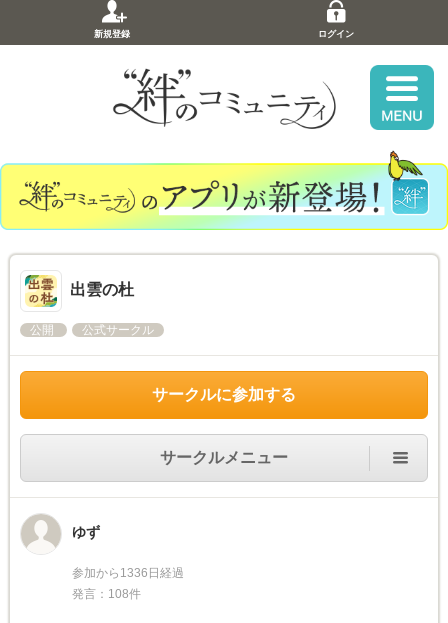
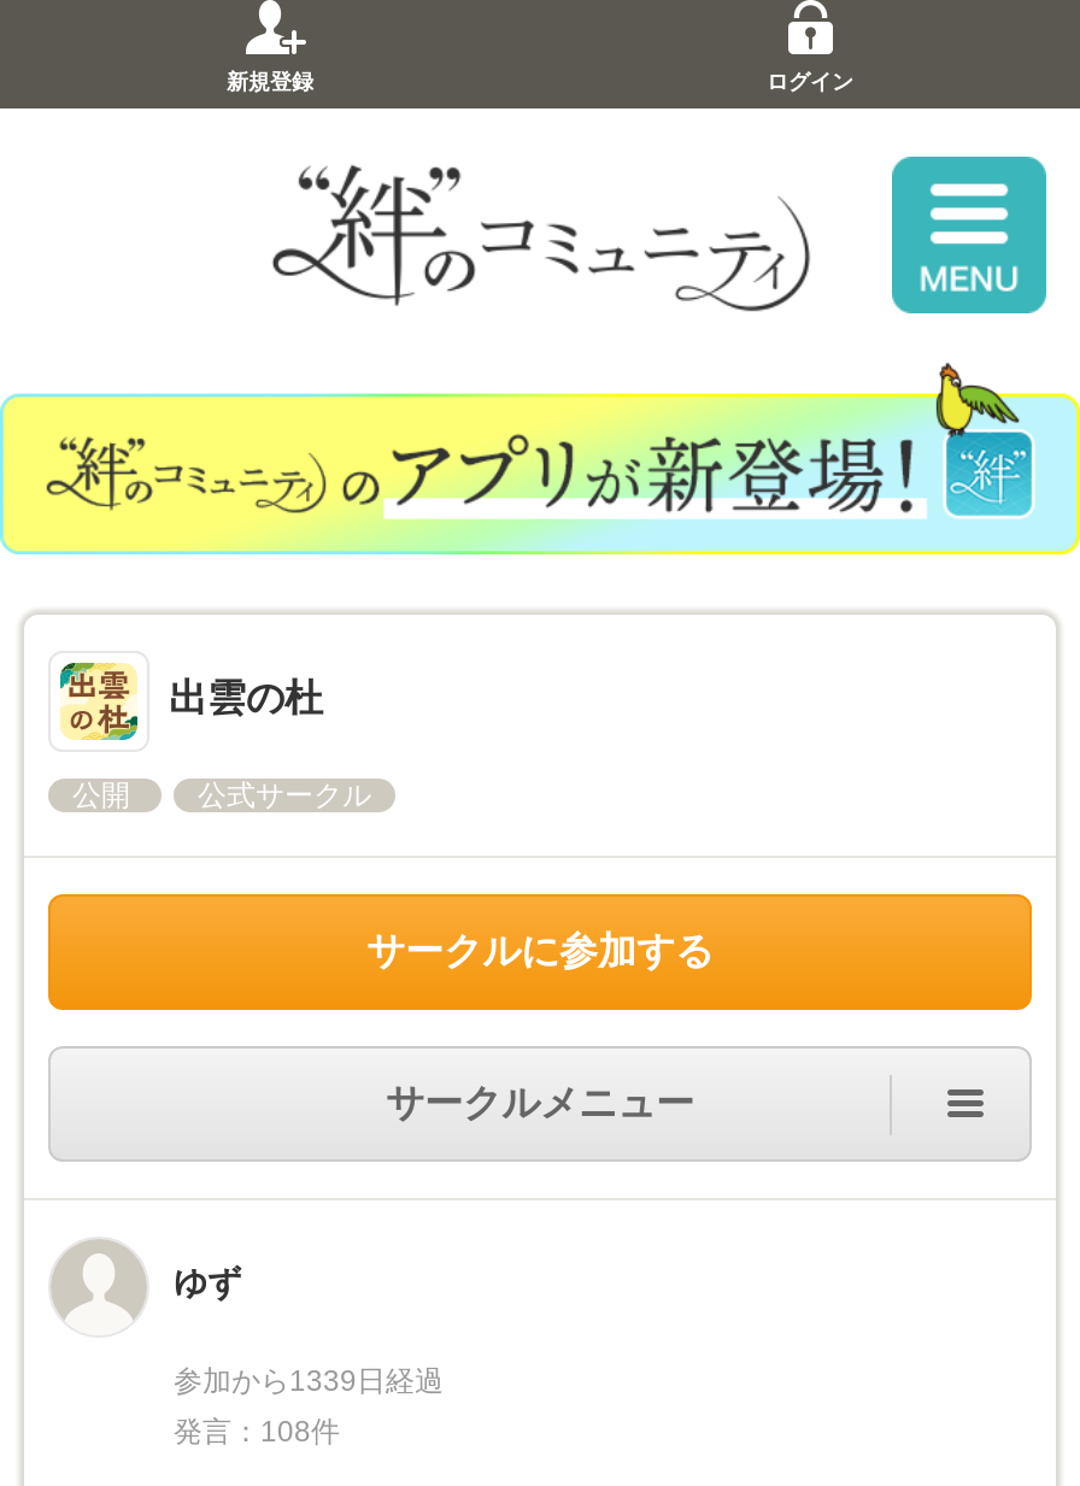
- 参加から1336日経過
+ 参加から1339日経過
